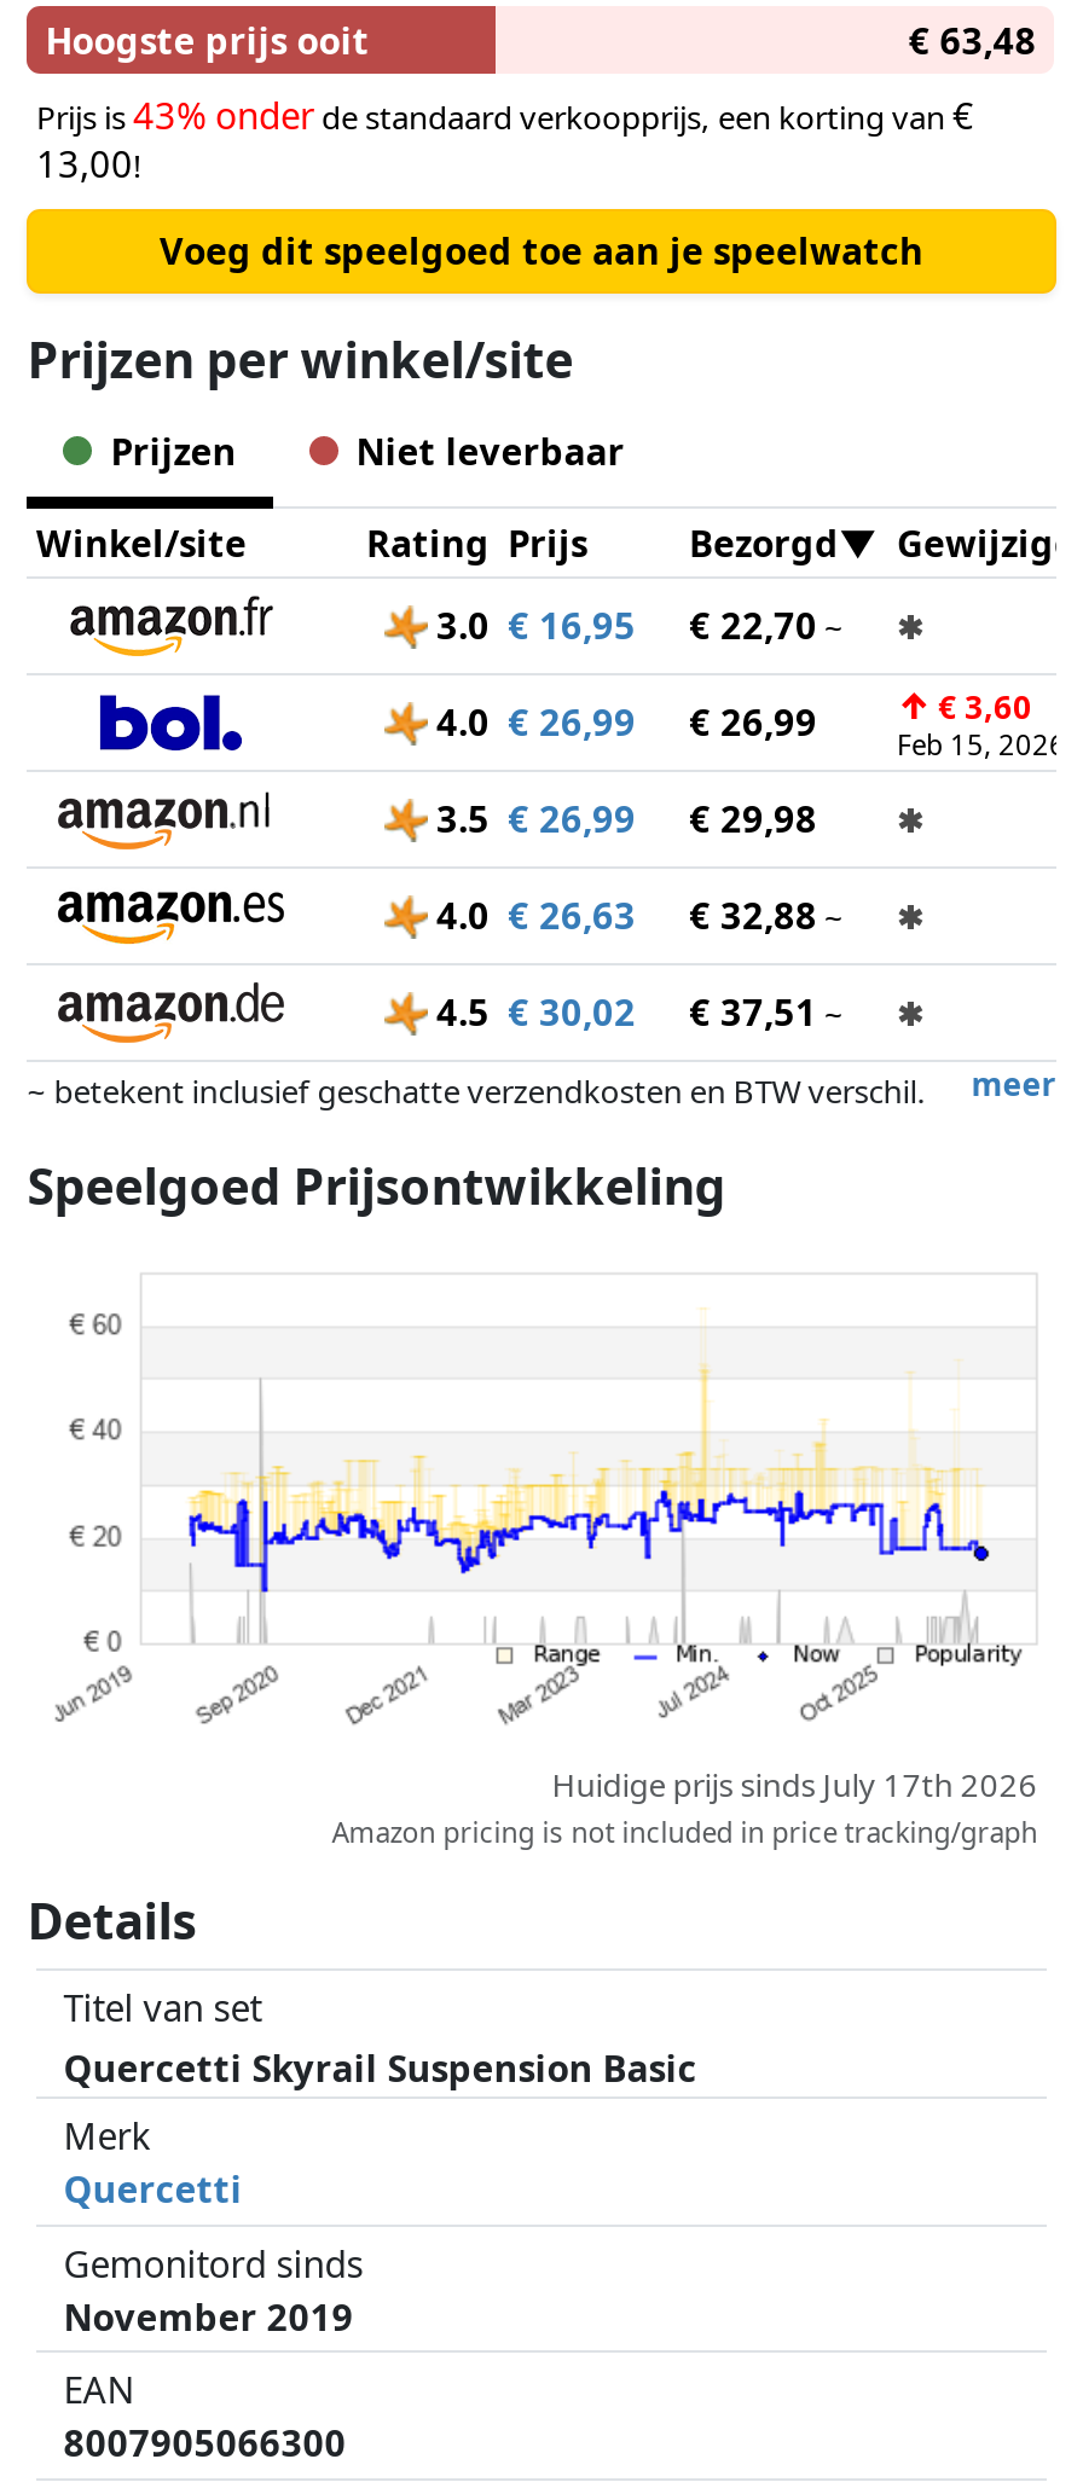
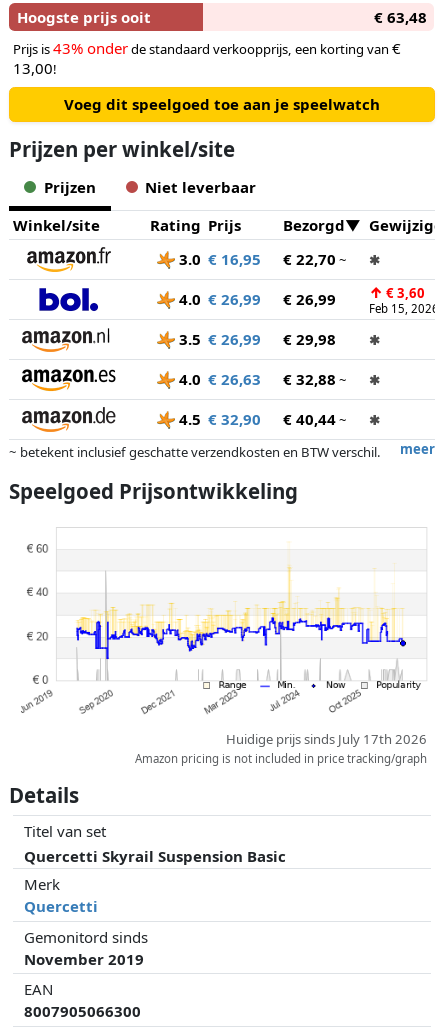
- 4.5 € 30,02
+ 4.5 € 32,90

- € 37,51 ~
+ € 40,44 ~
